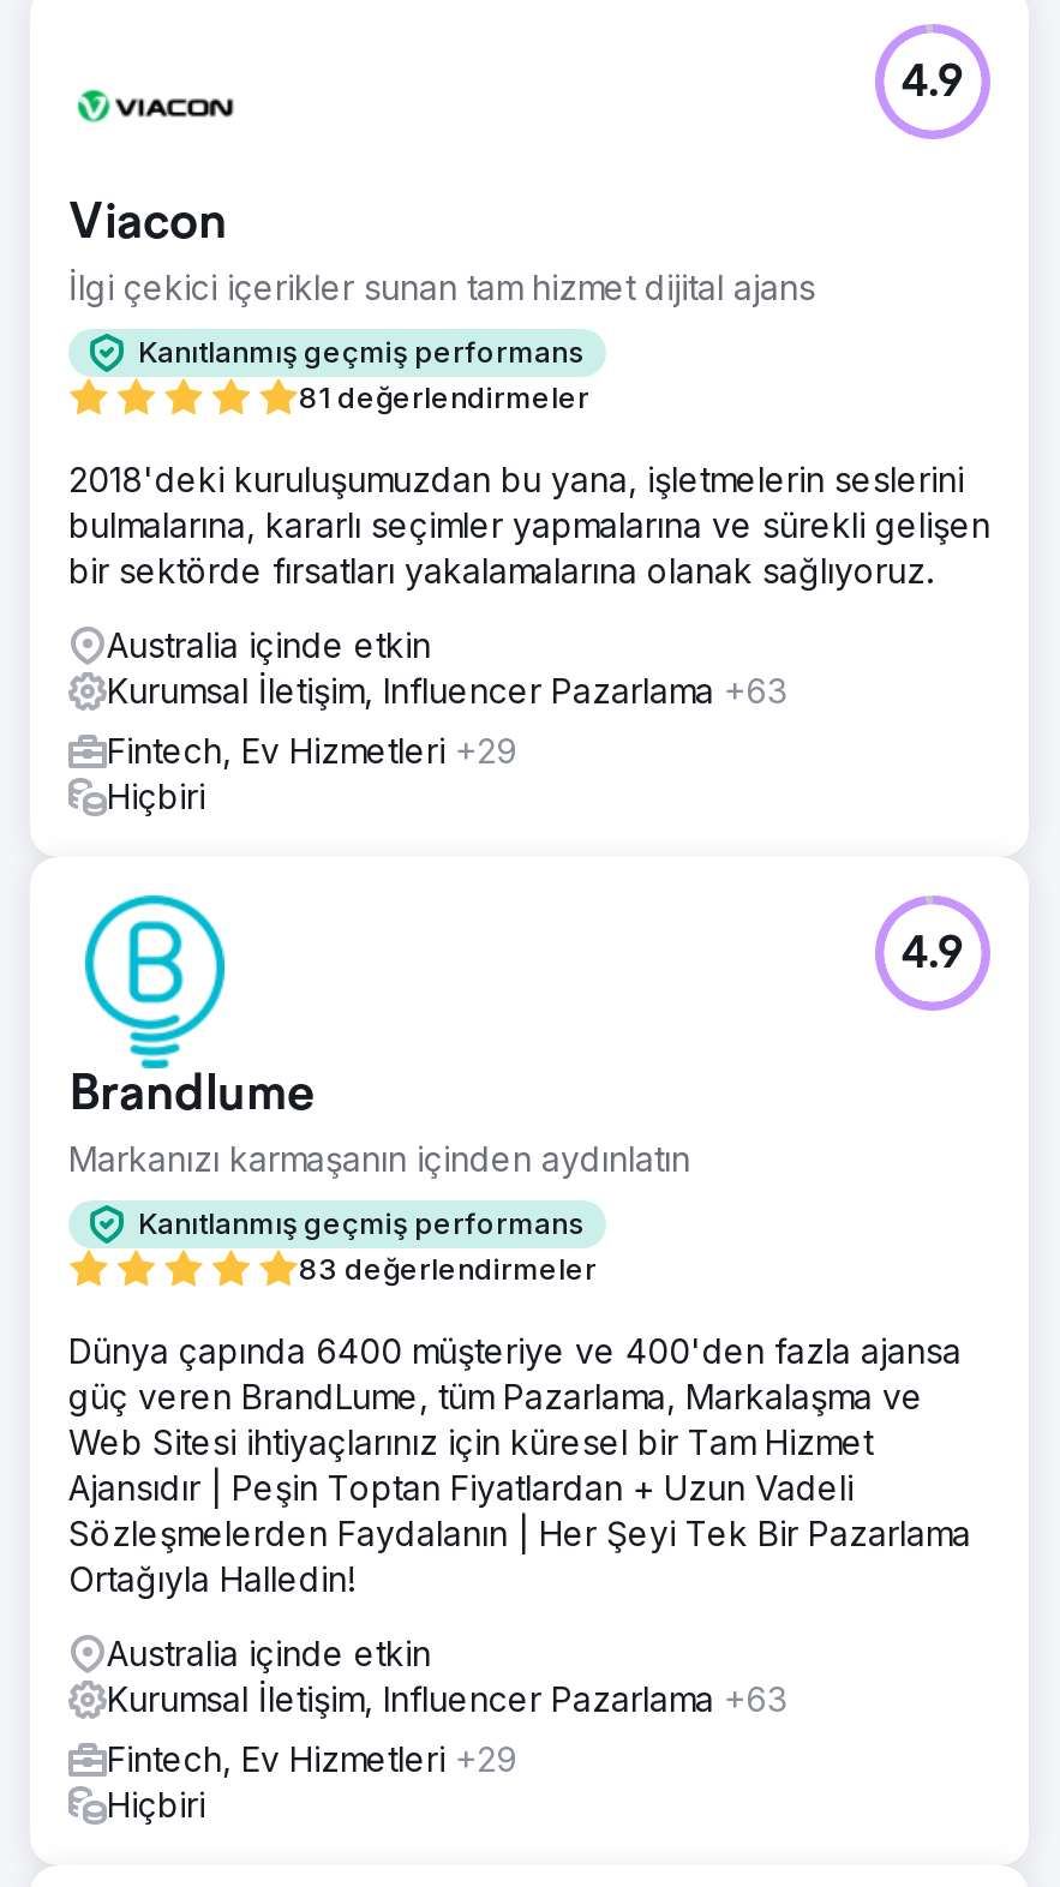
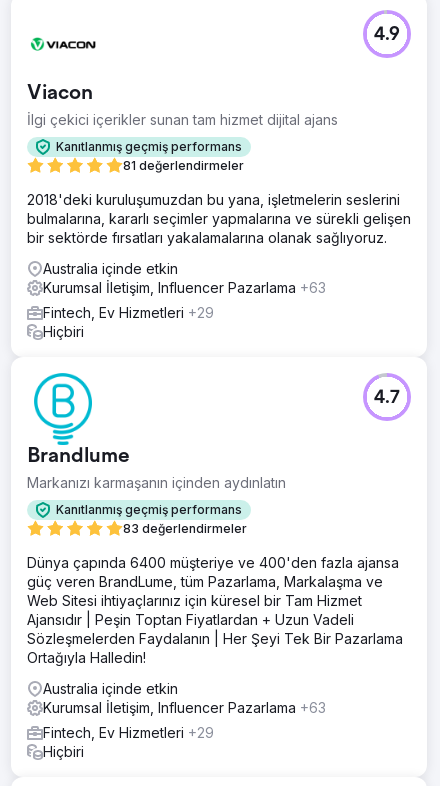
- 4.9
+ 4.7
